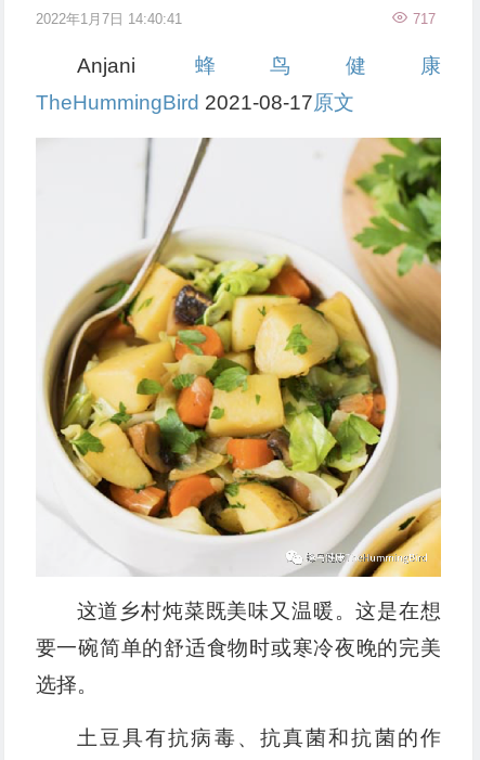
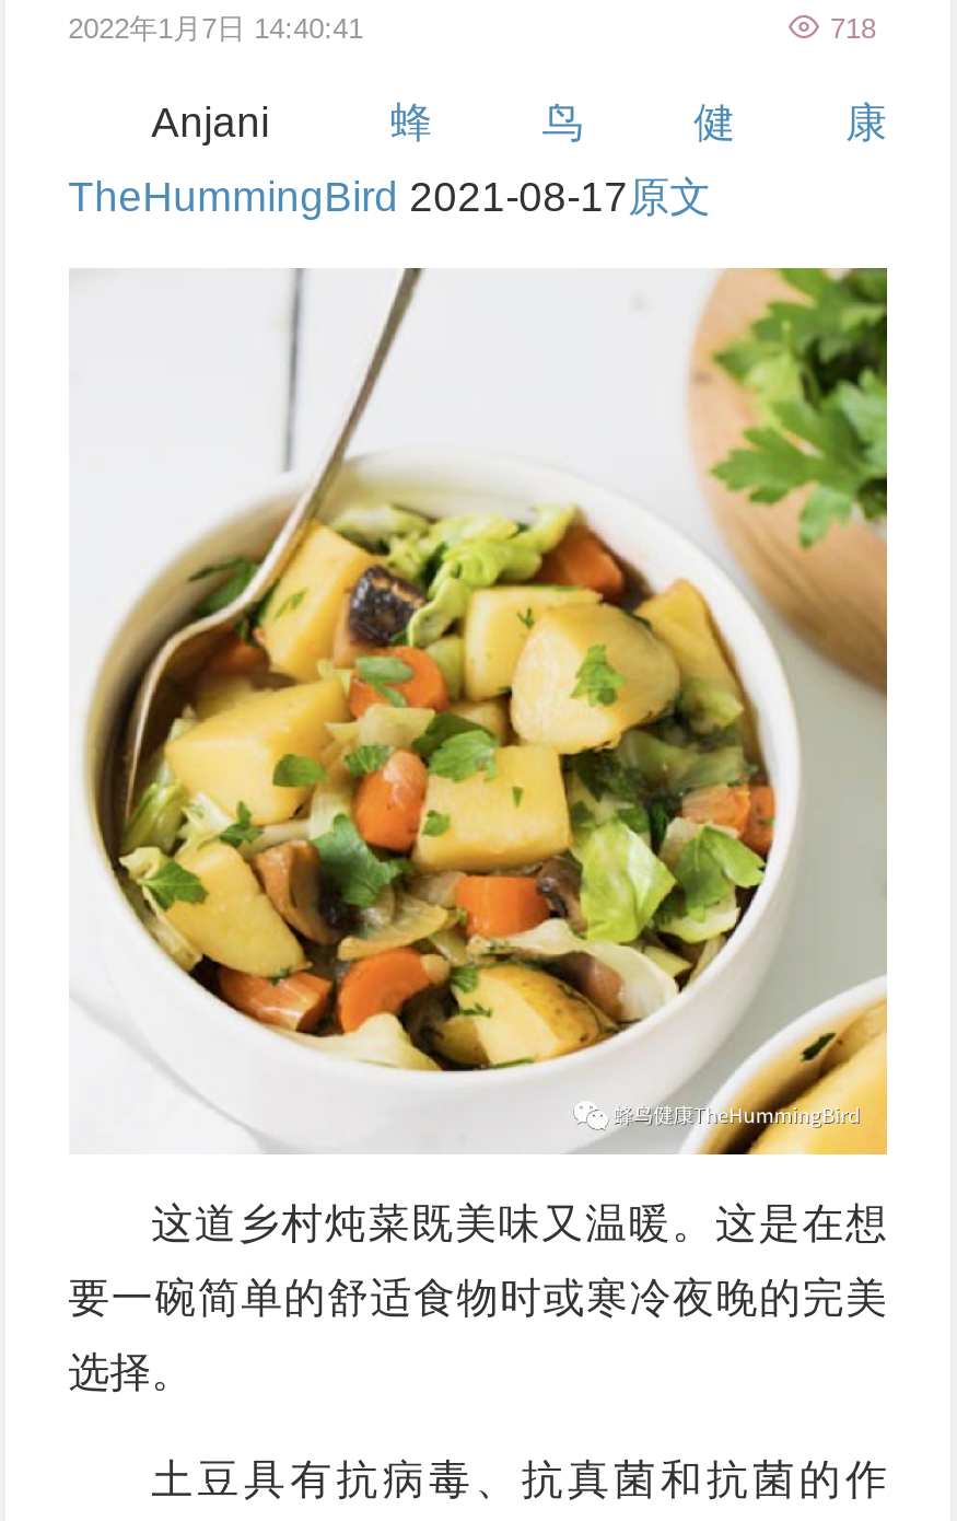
- 717
+ 718
